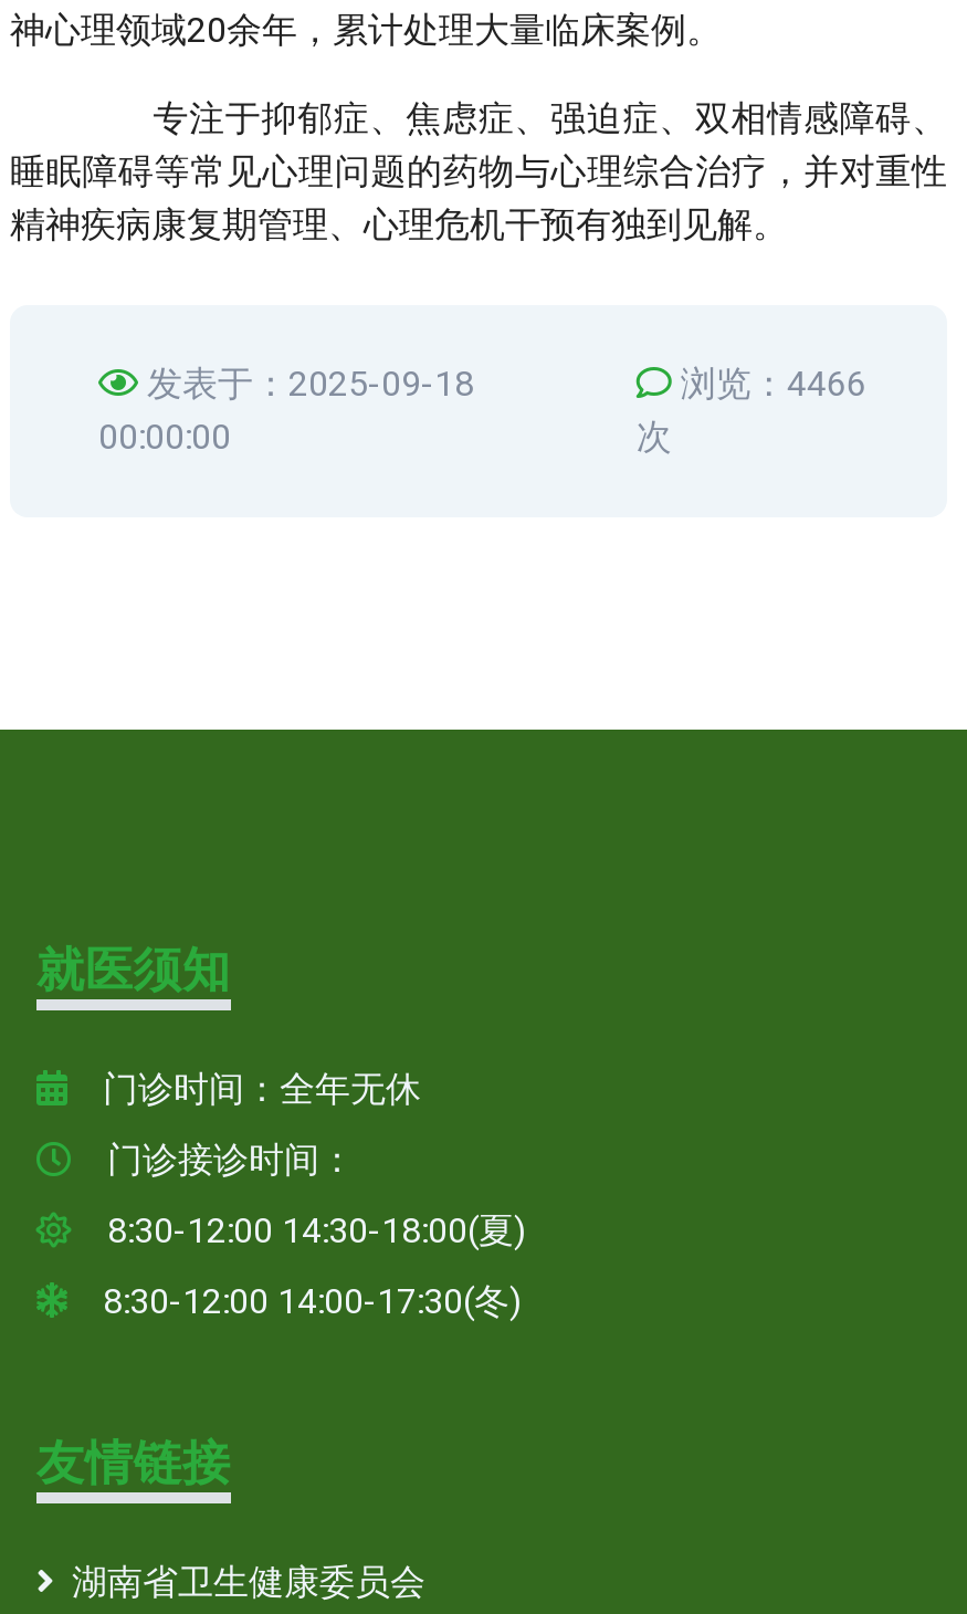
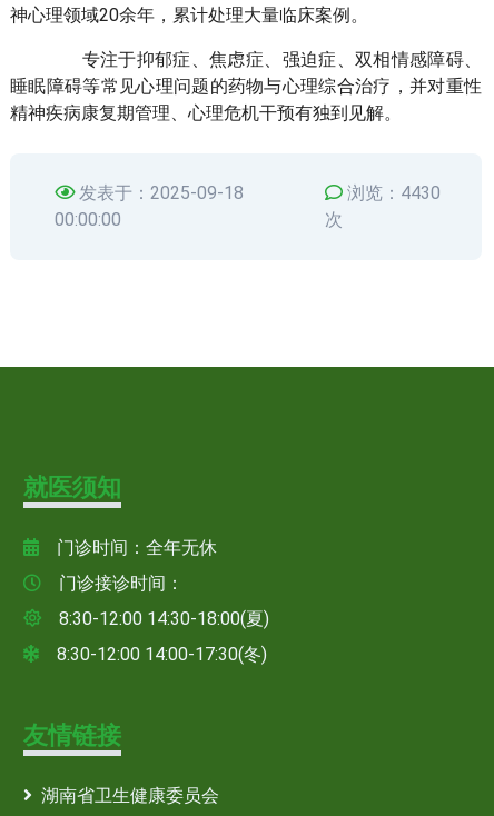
- 浏览：4466
+ 浏览：4430
